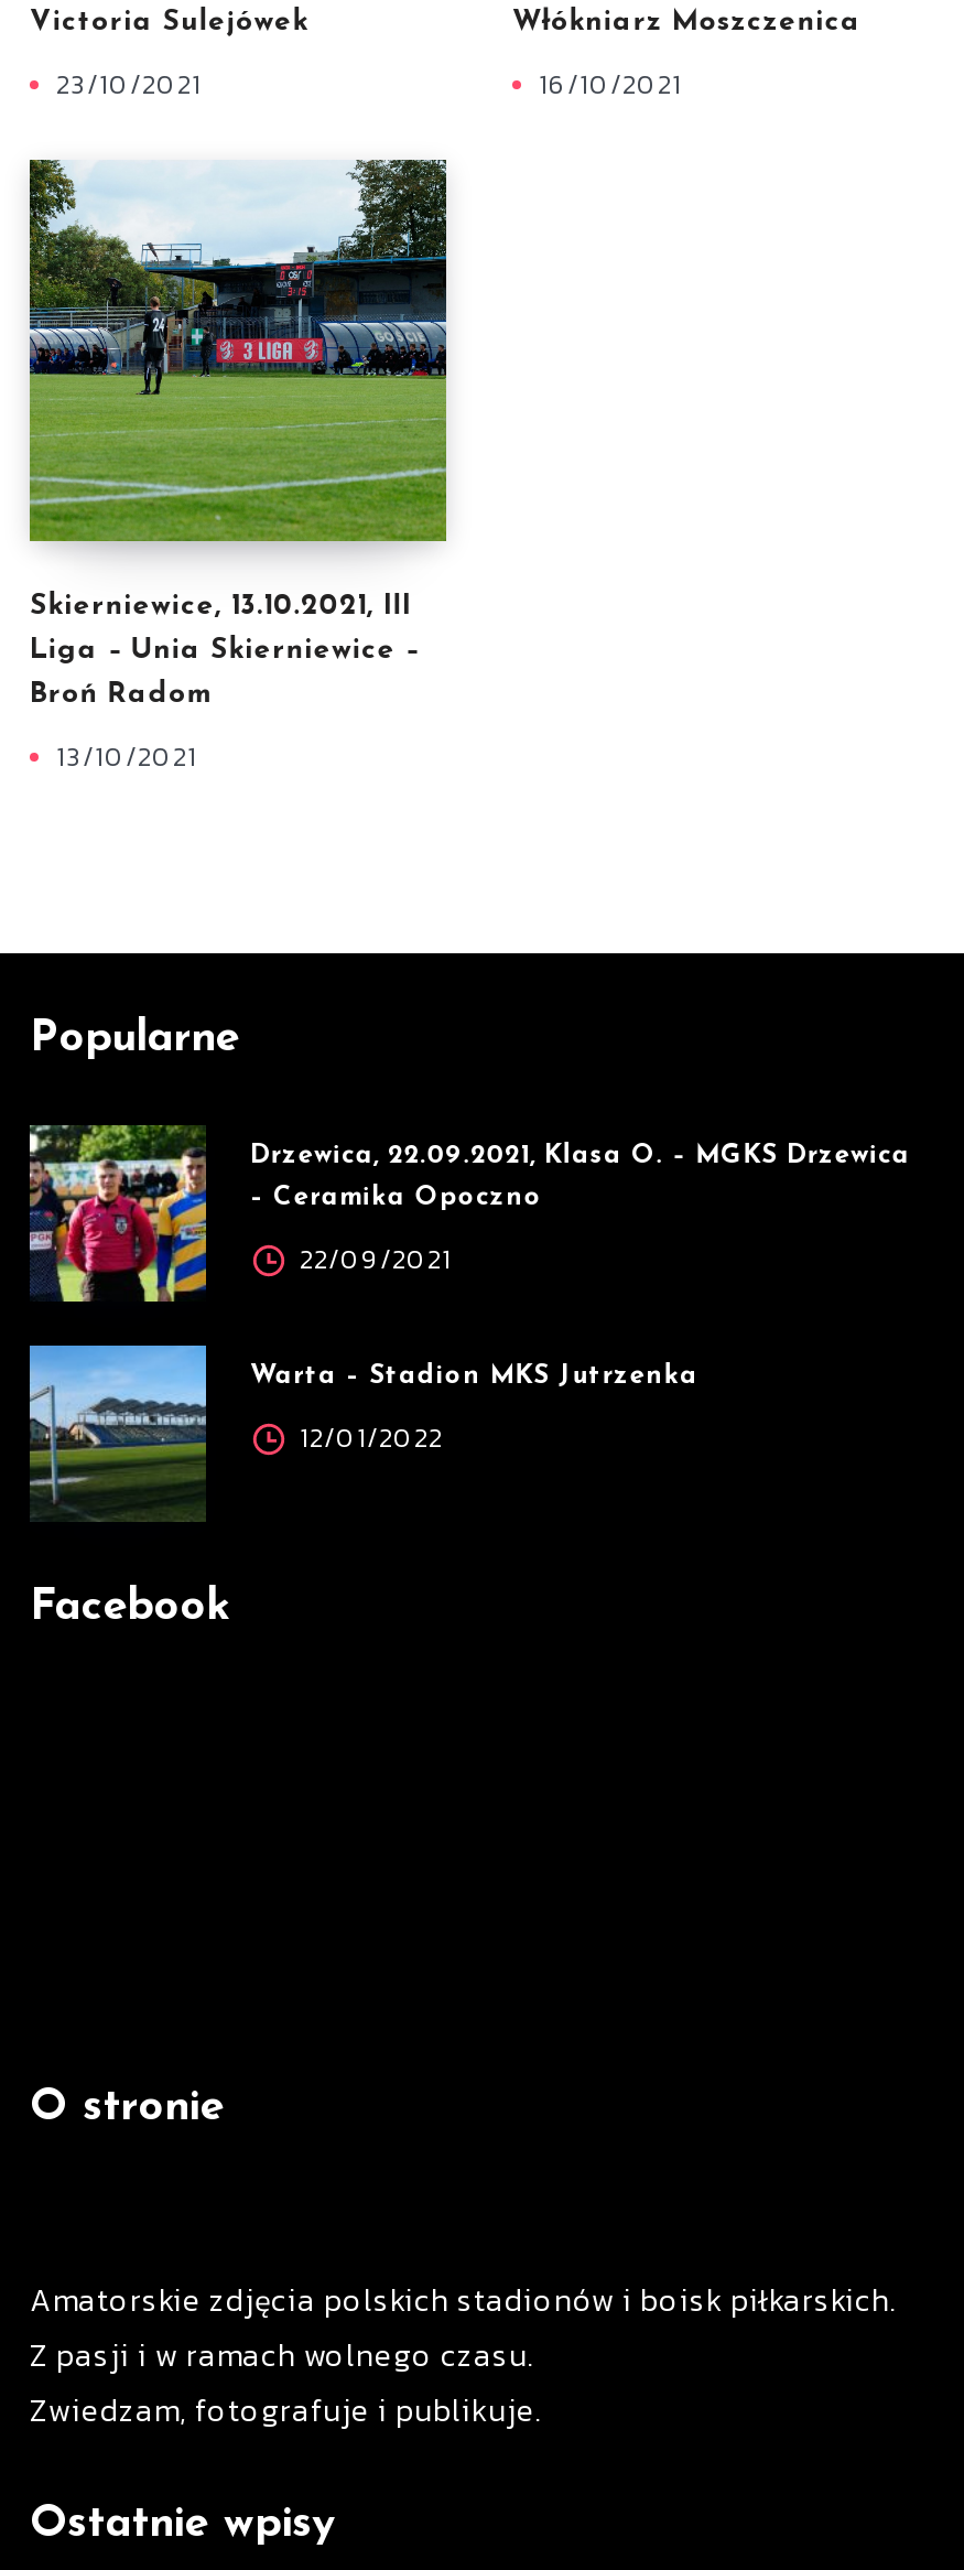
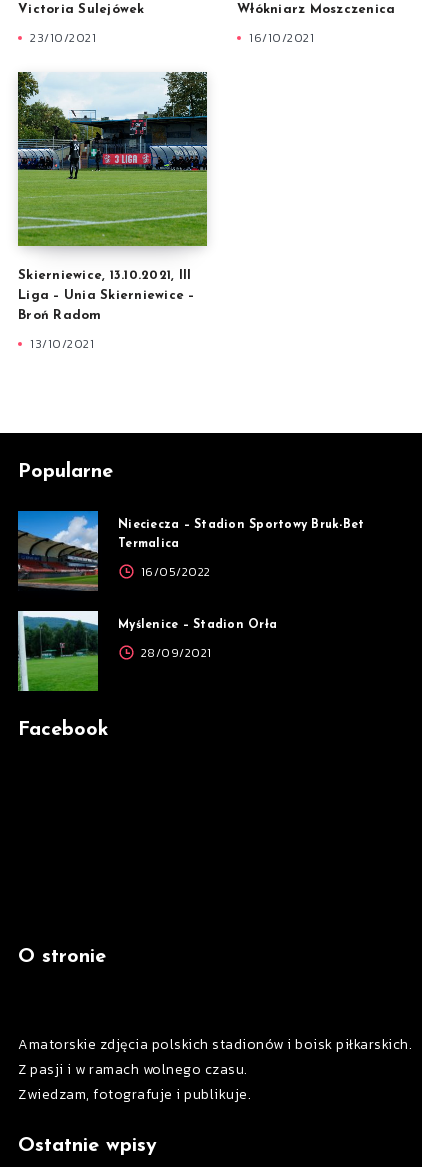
- [image]
- Drzewica, 22.09.2021, Klasa O. – MGKS Drzewica
+ [image]
+ Nieciecza – Stadion Sportowy Bruk-Bet

- – Ceramika Opoczno
+ Termalica

- 22/09/2021
+ 16/05/2022

- [image]
- Warta – Stadion MKS Jutrzenka
+ [image]
+ Myślenice – Stadion Orła

- 12/01/2022
+ 28/09/2021
